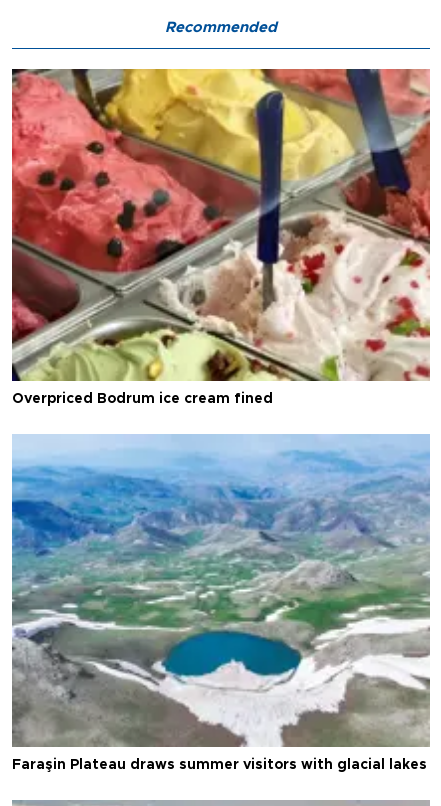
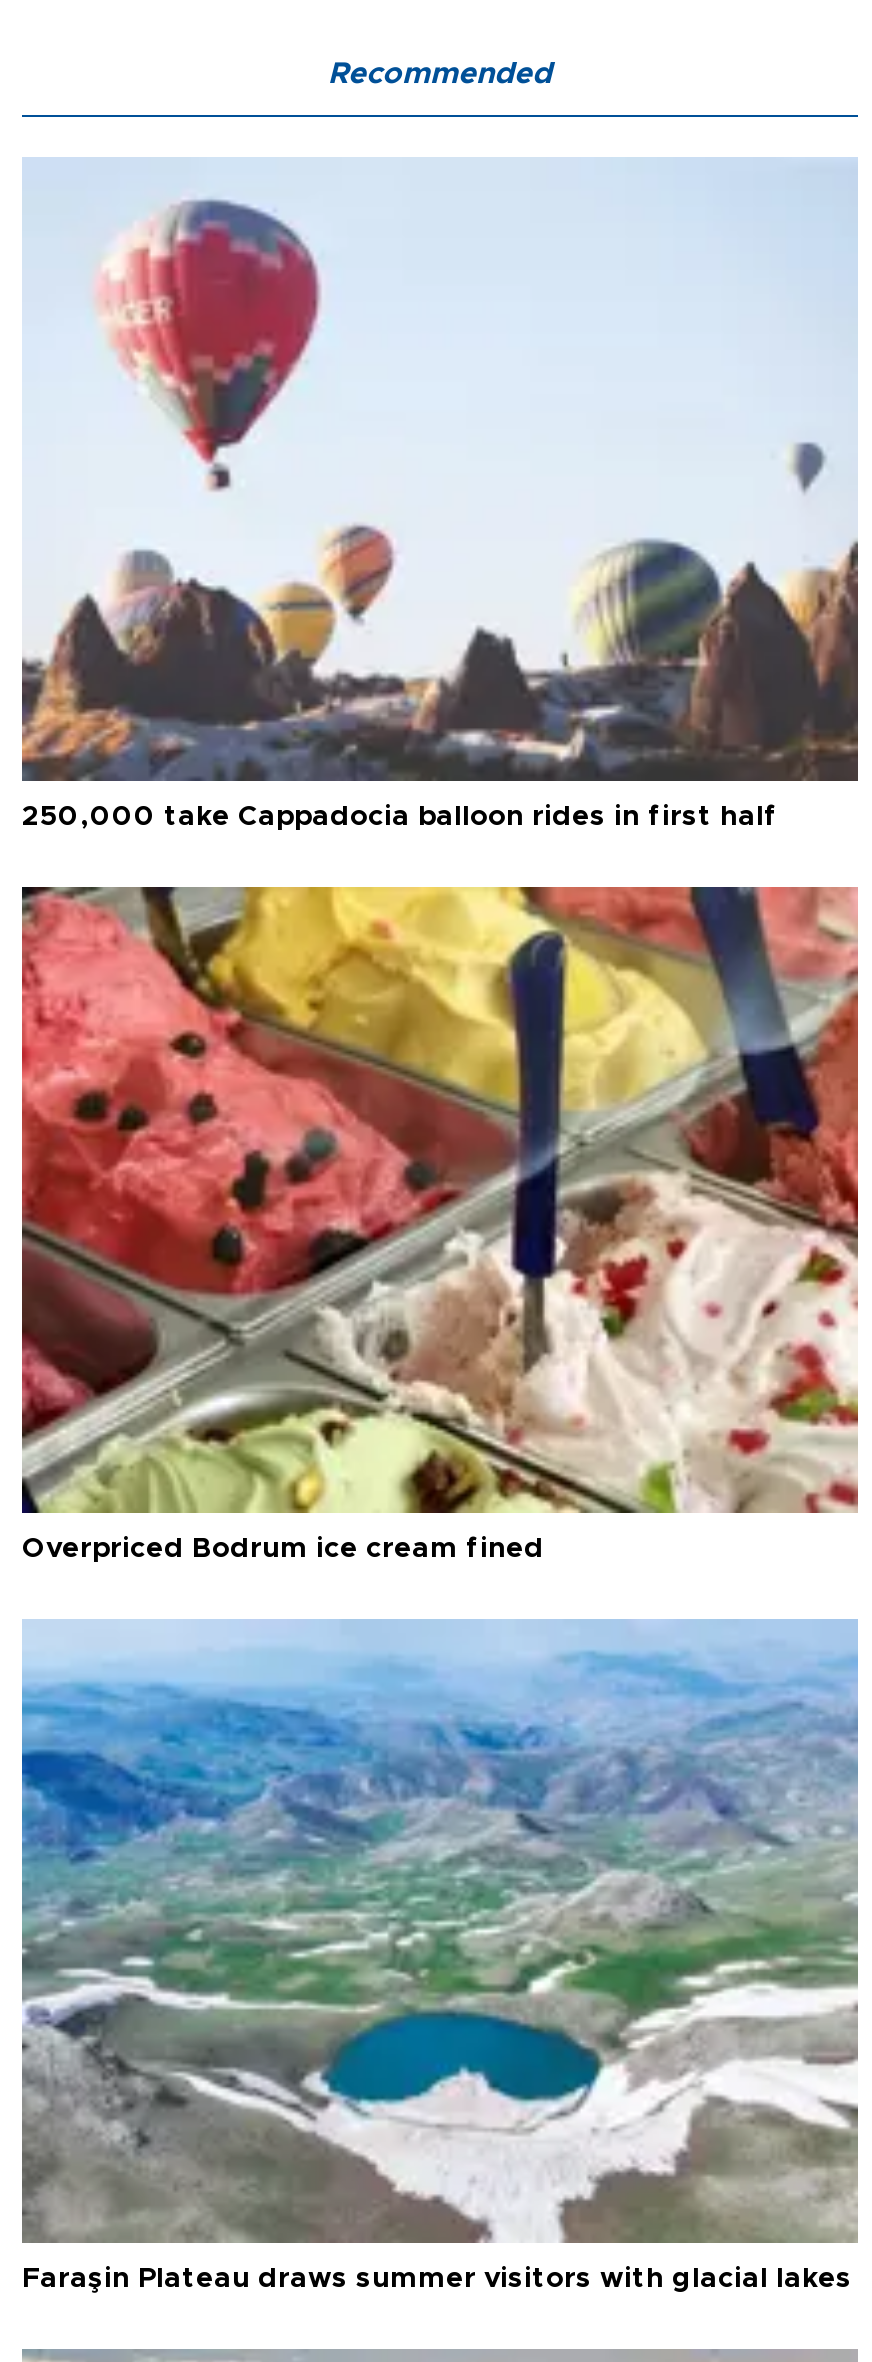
+ [image]
+ 250,000 take Cappadocia balloon rides in first half
